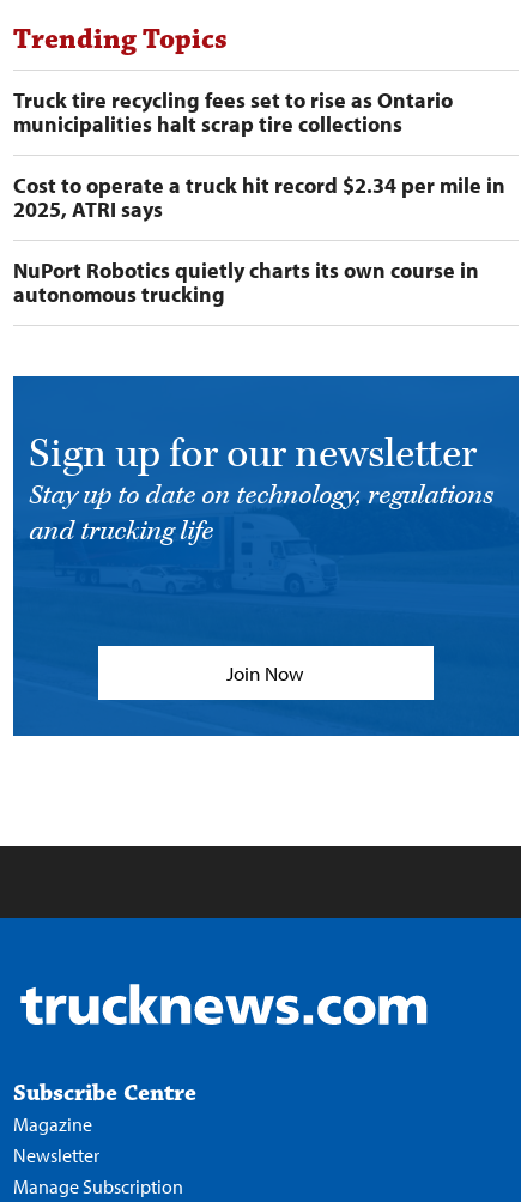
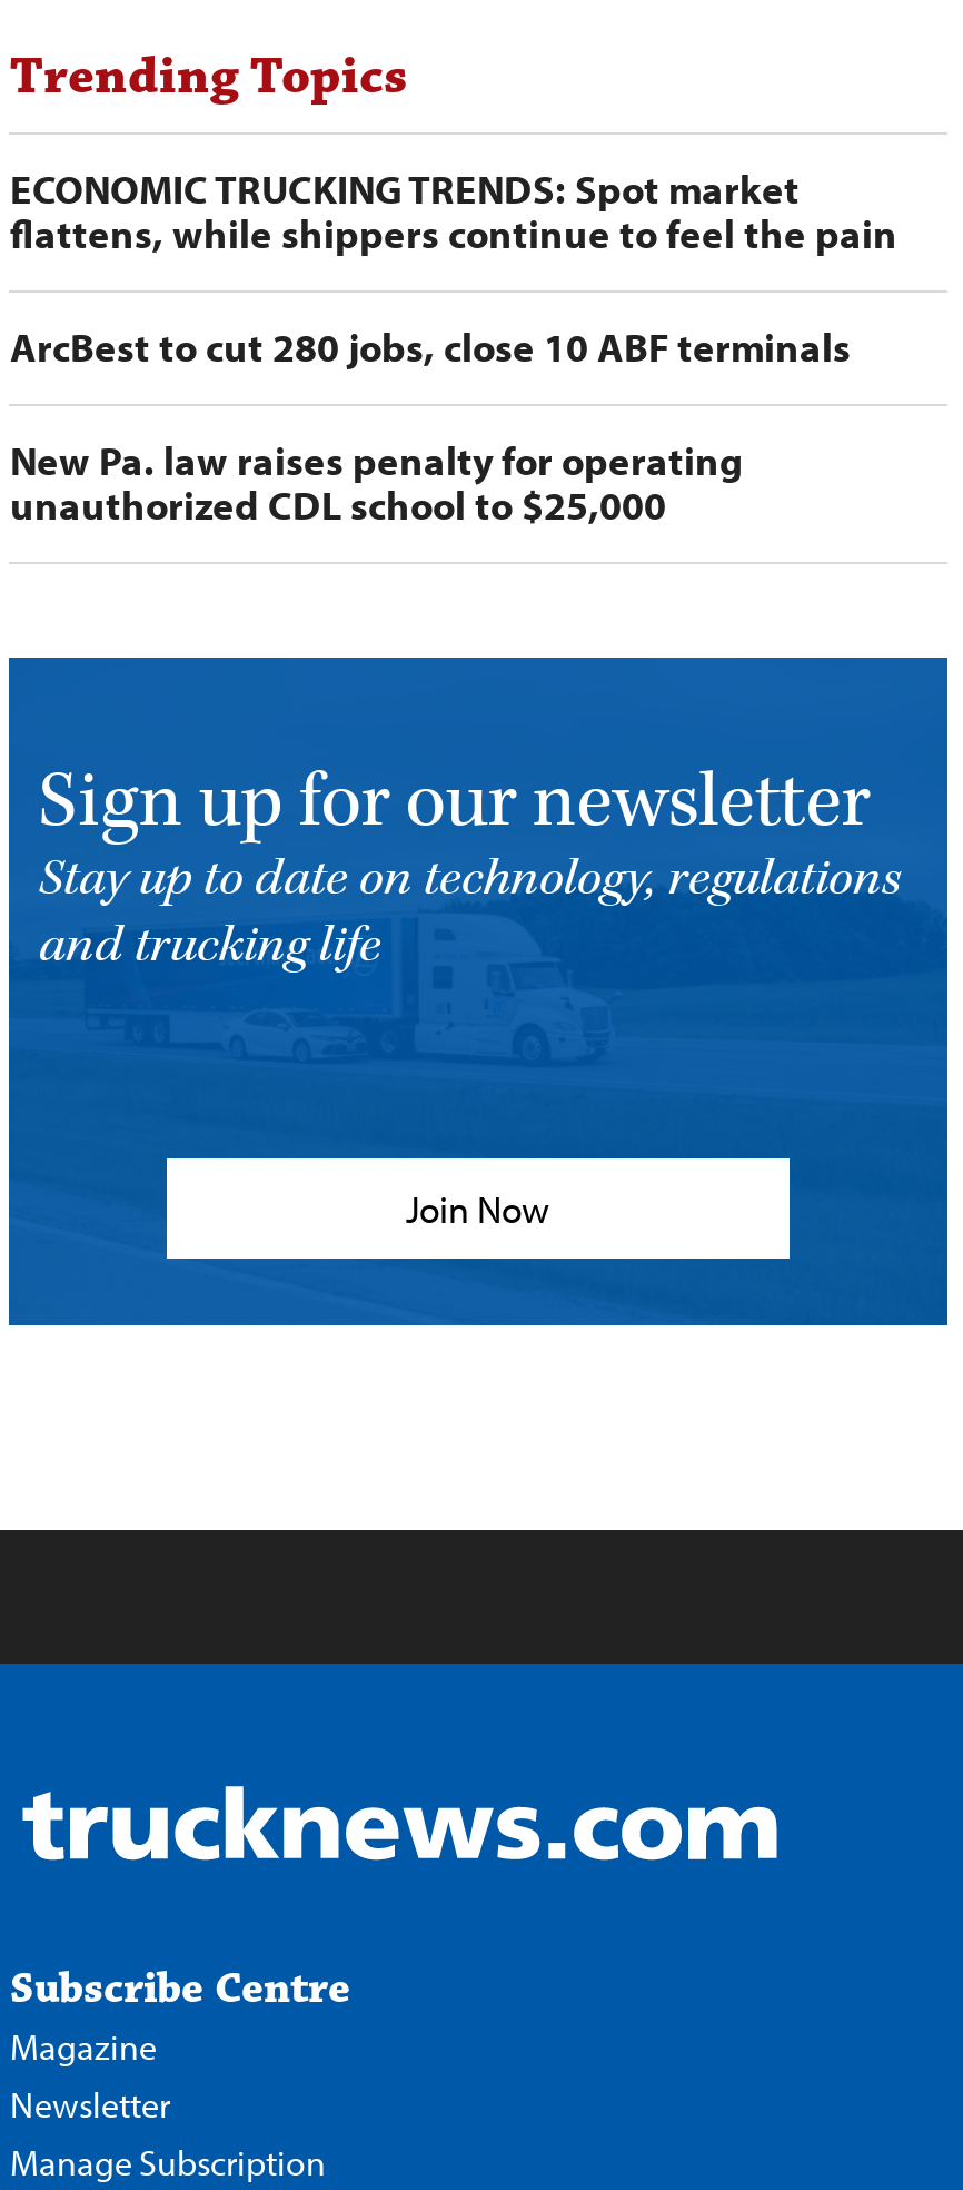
- Truck tire recycling fees set to rise as Ontario
- municipalities halt scrap tire collections
+ ECONOMIC TRUCKING TRENDS: Spot market
+ flattens, while shippers continue to feel the pain

- Cost to operate a truck hit record $2.34 per mile in
- 2025, ATRI says
+ ArcBest to cut 280 jobs, close 10 ABF terminals

- NuPort Robotics quietly charts its own course in
- autonomous trucking
+ New Pa. law raises penalty for operating
+ unauthorized CDL school to $25,000
